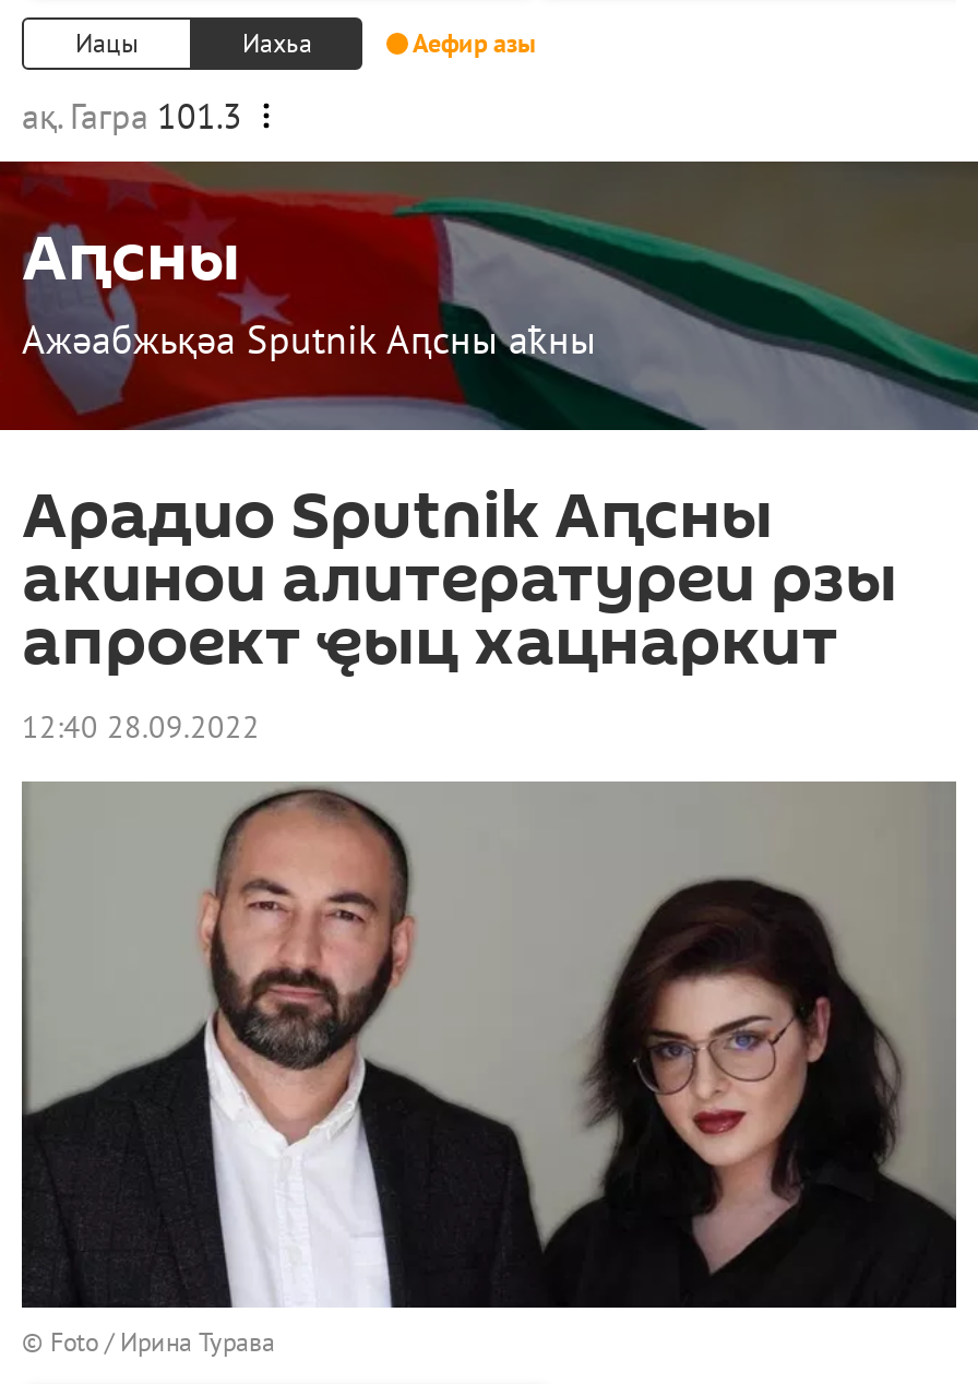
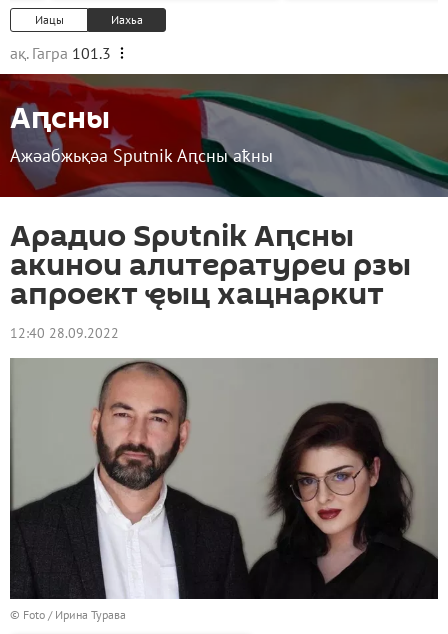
- Аефир азы
